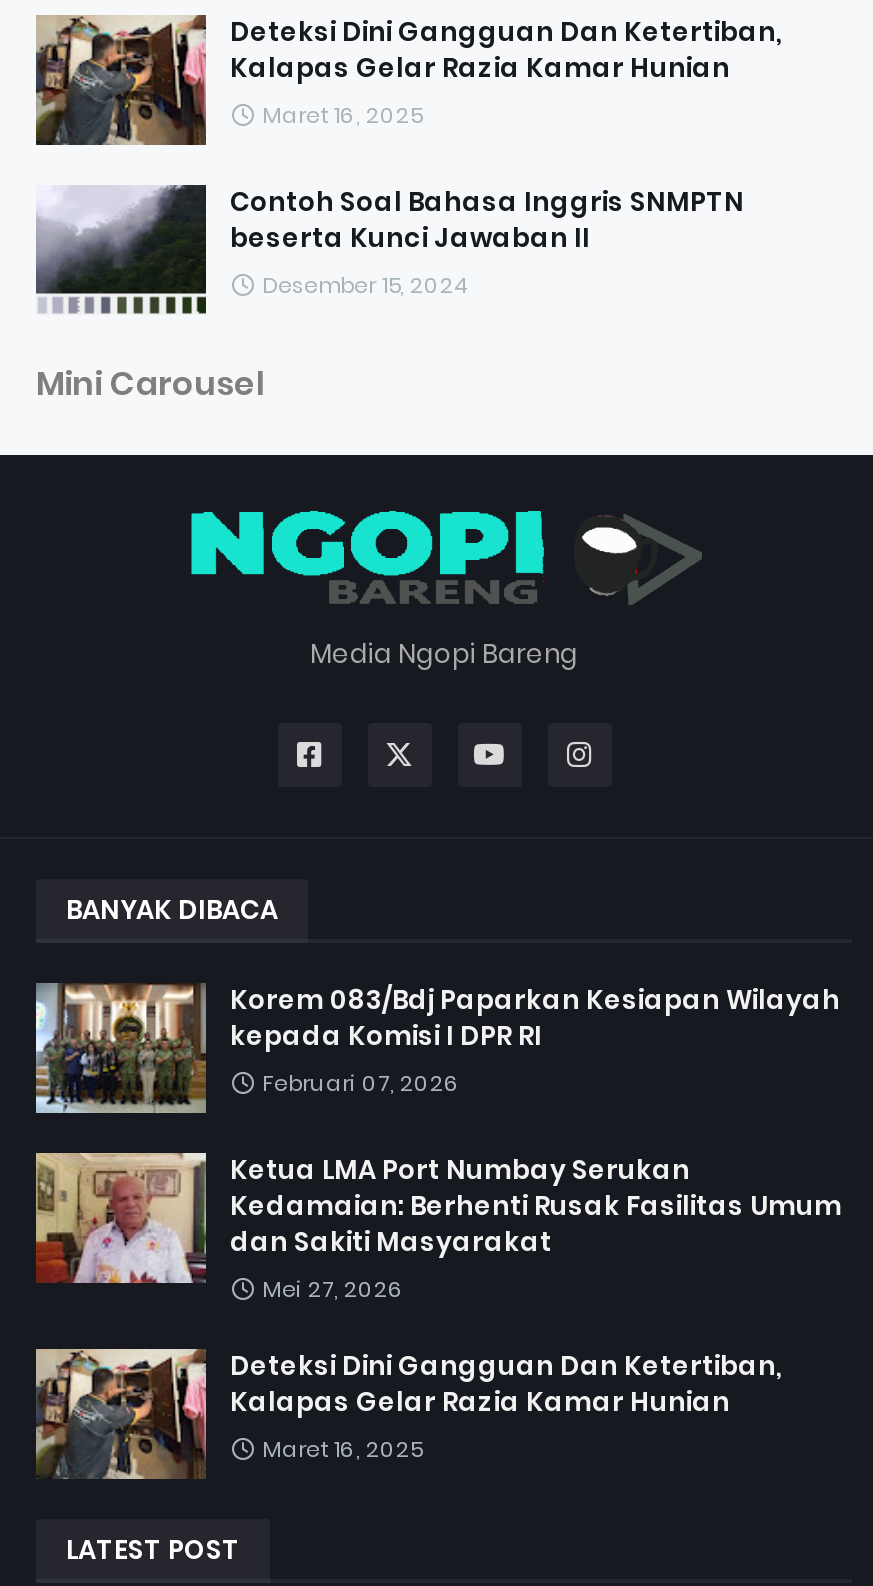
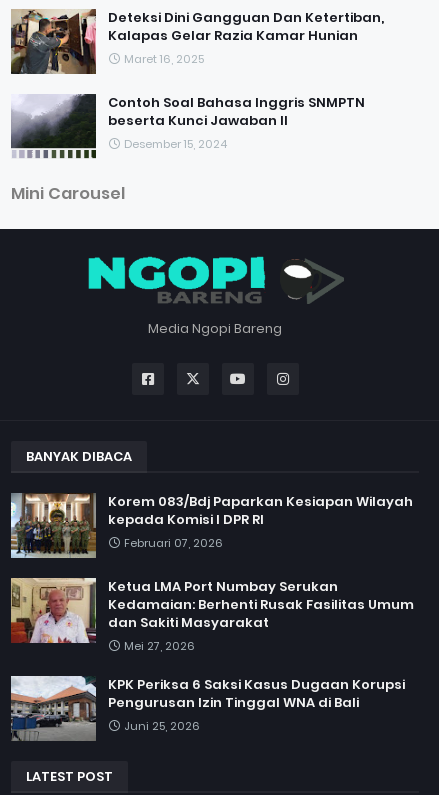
- [image]
- Deteksi Dini Gangguan Dan Ketertiban,
- Kalapas Gelar Razia Kamar Hunian
- Maret 16, 2025
+ [image]
+ KPK Periksa 6 Saksi Kasus Dugaan Korupsi
+ Pengurusan Izin Tinggal WNA di Bali
+ Juni 25, 2026
